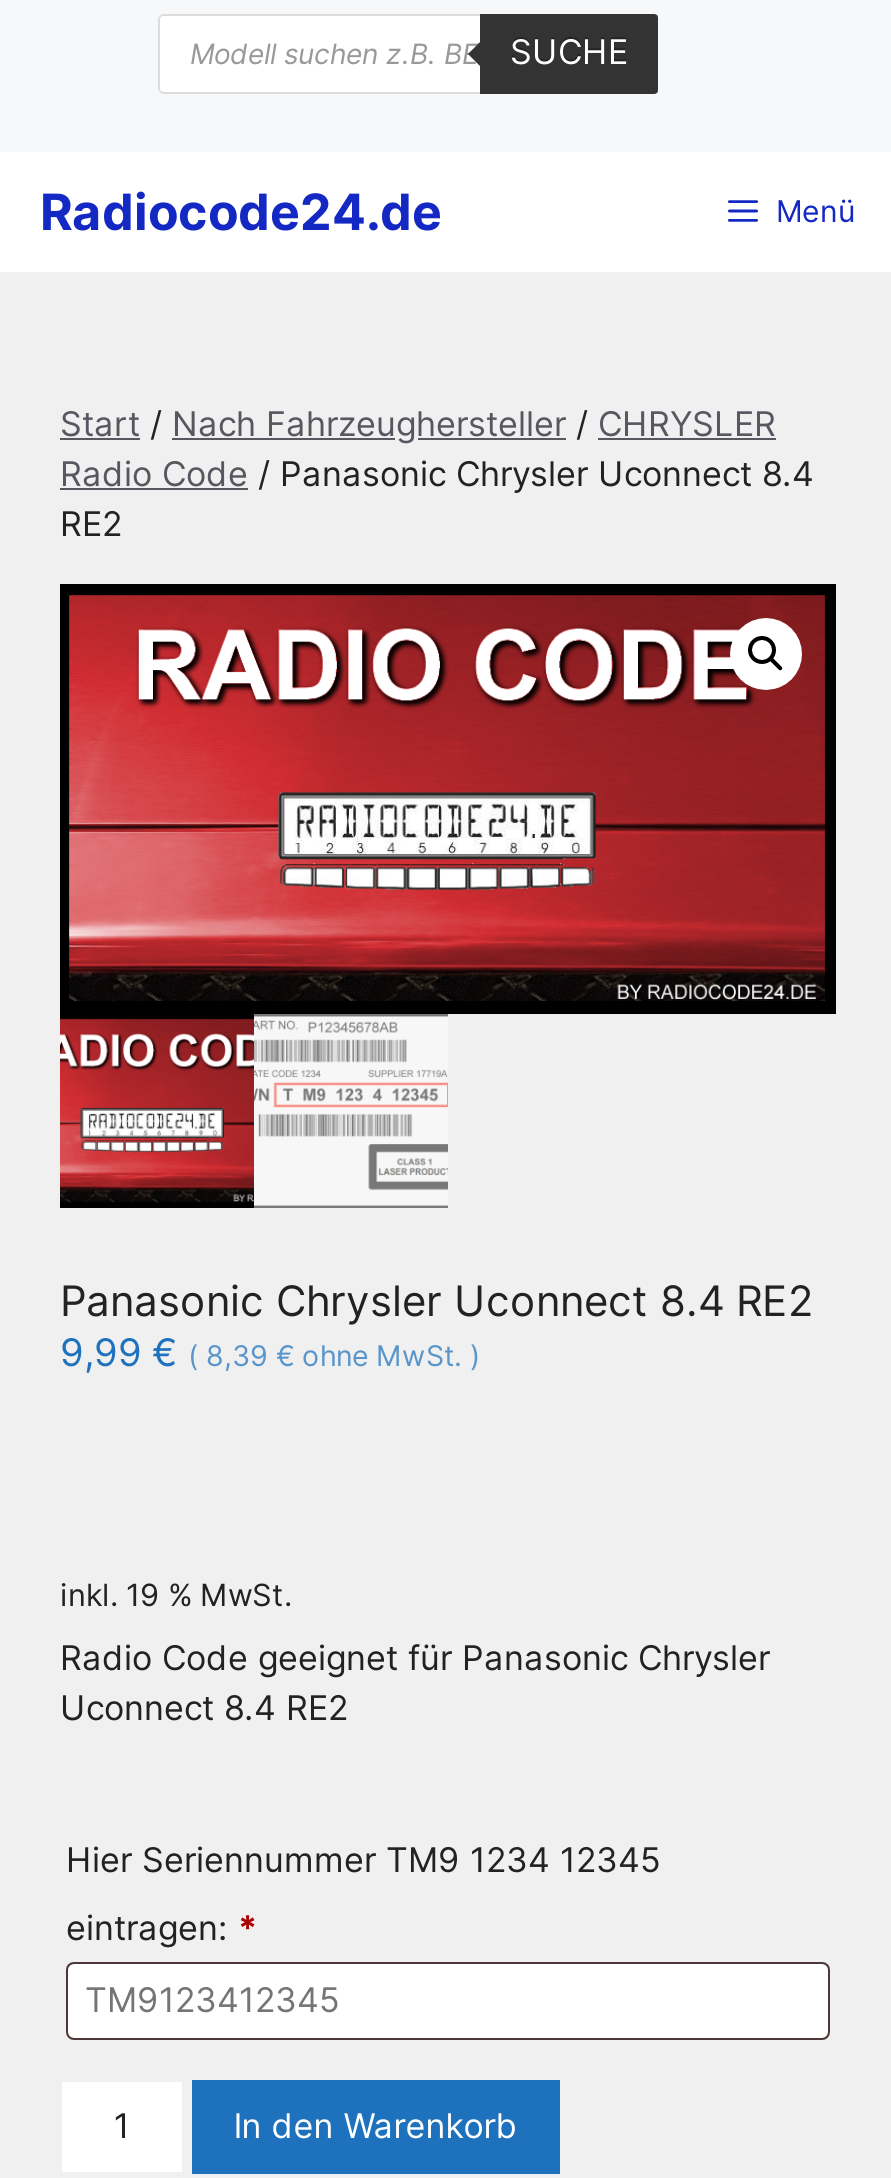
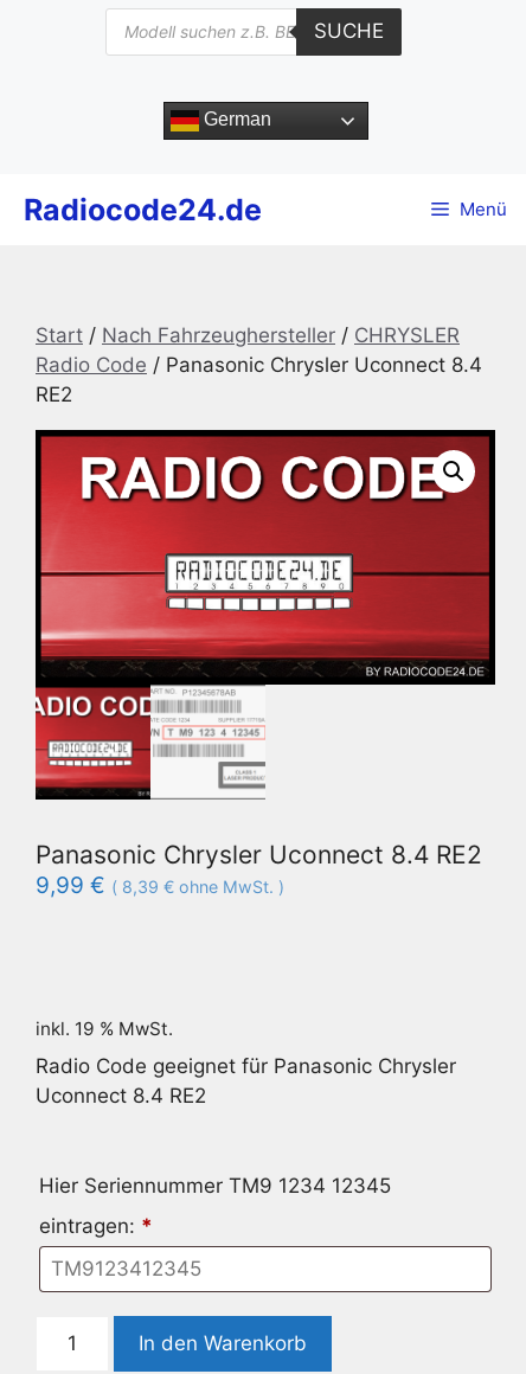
+ German
